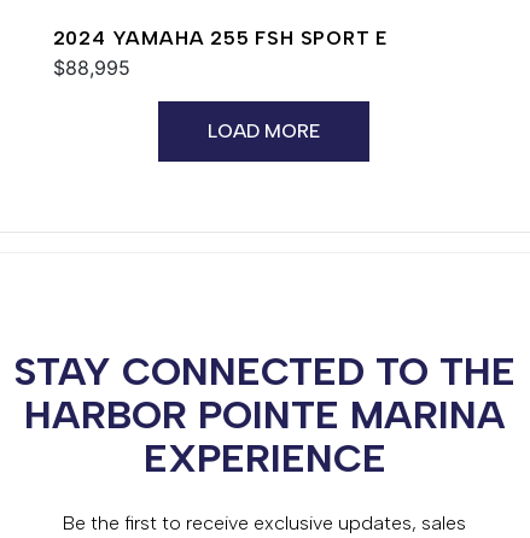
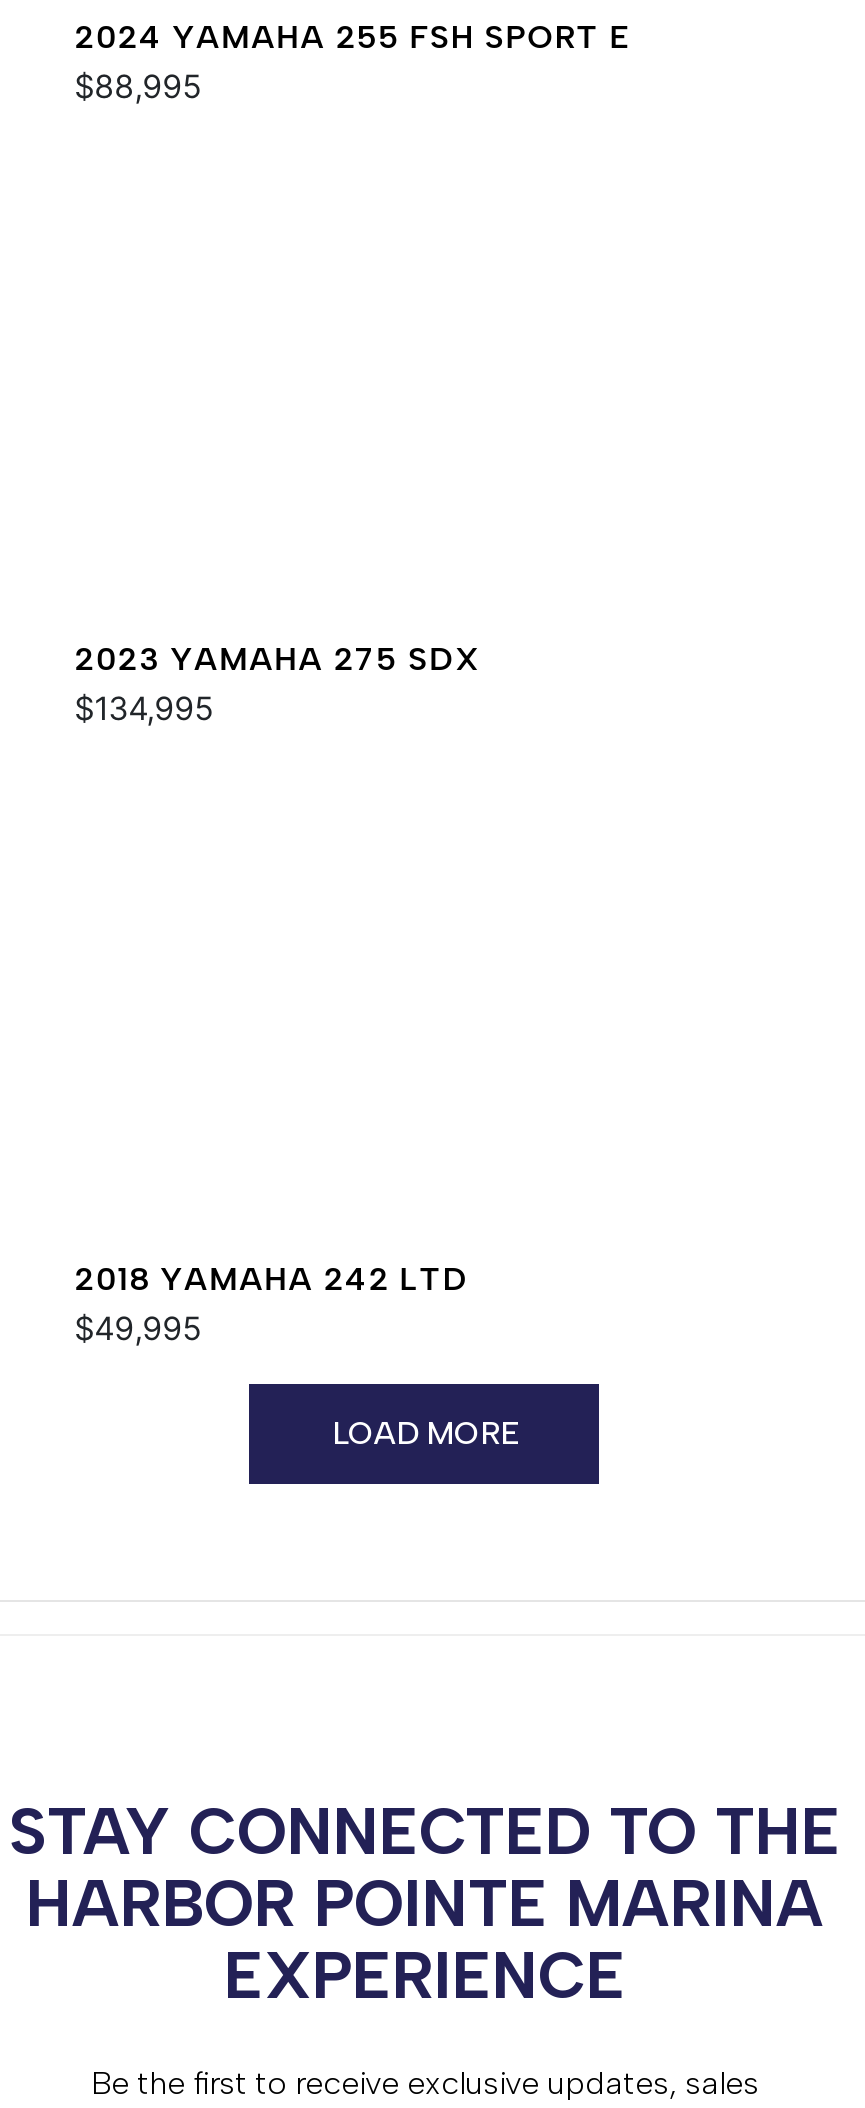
+ 2023 YAMAHA 275 SDX
+ $134,995

+ 2018 YAMAHA 242 LTD
+ $49,995
